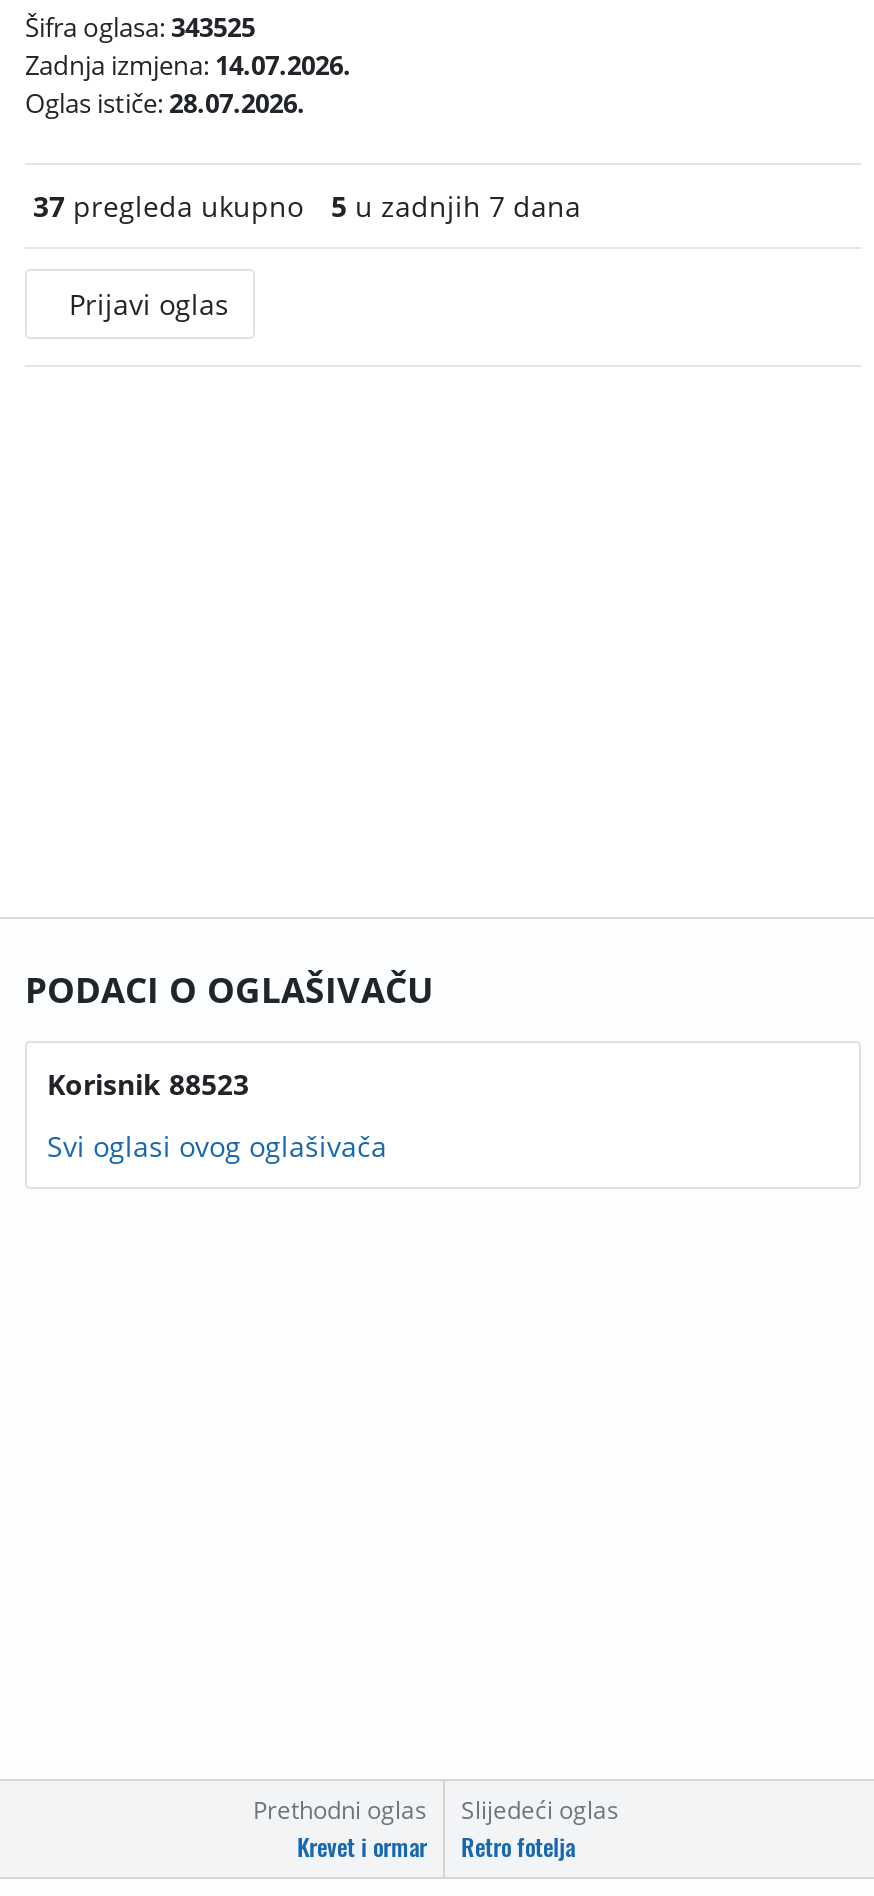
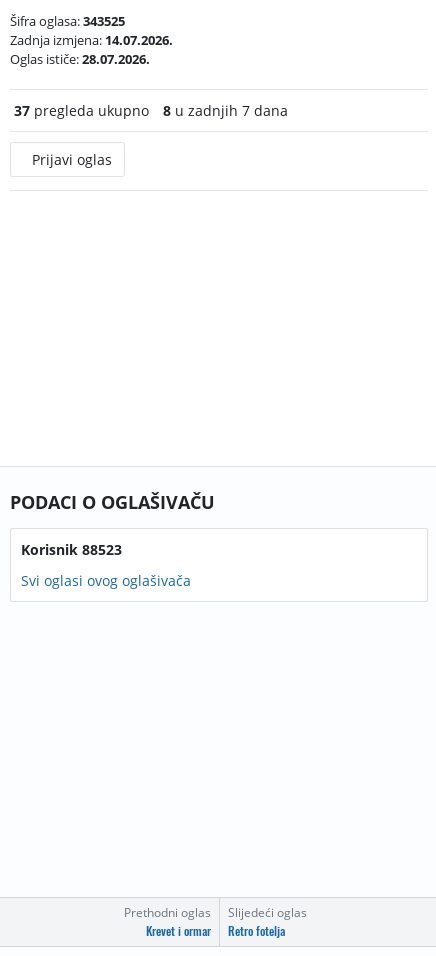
- 5 u zadnjih 7 dana
+ 8 u zadnjih 7 dana
